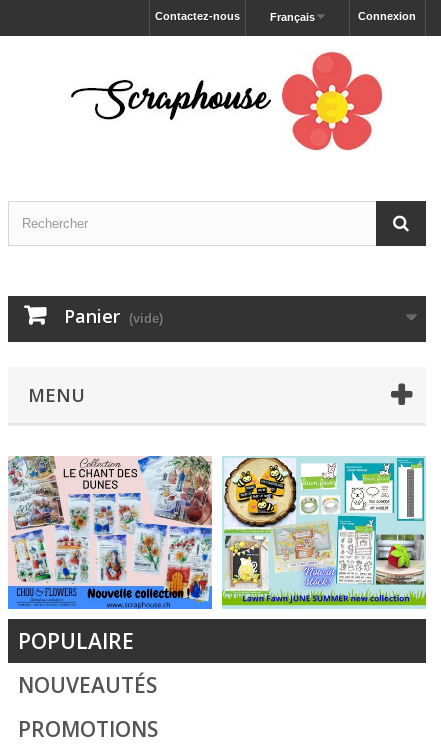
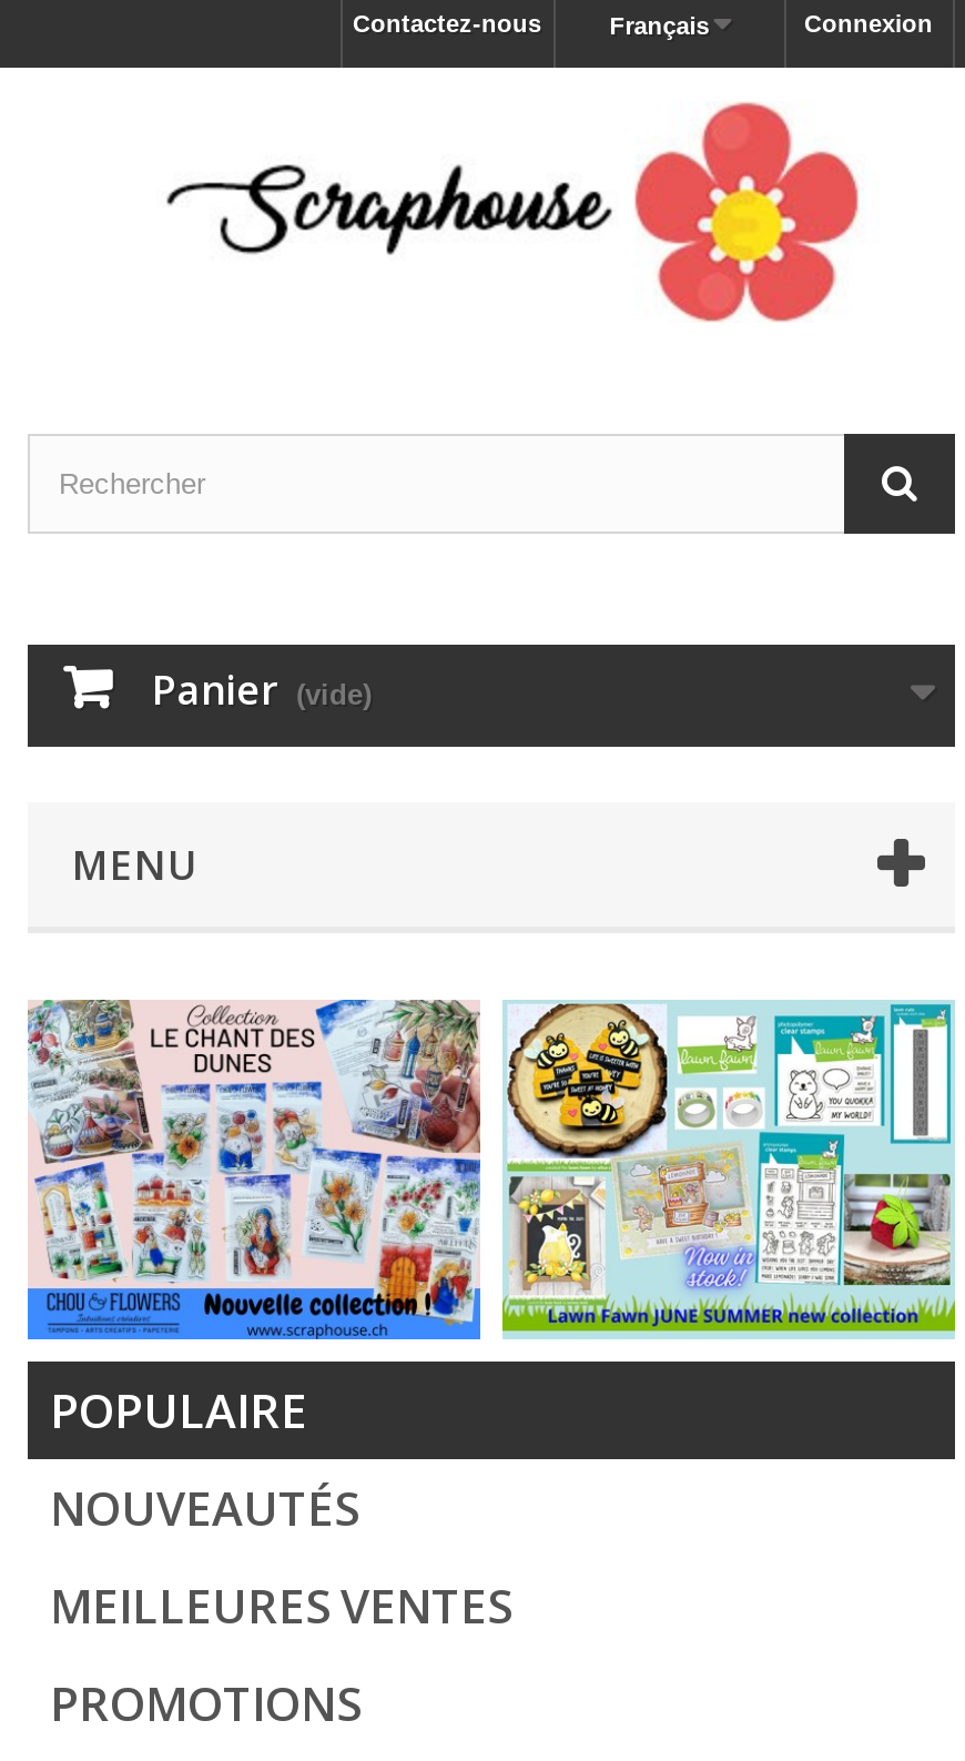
+ MEILLEURES VENTES
